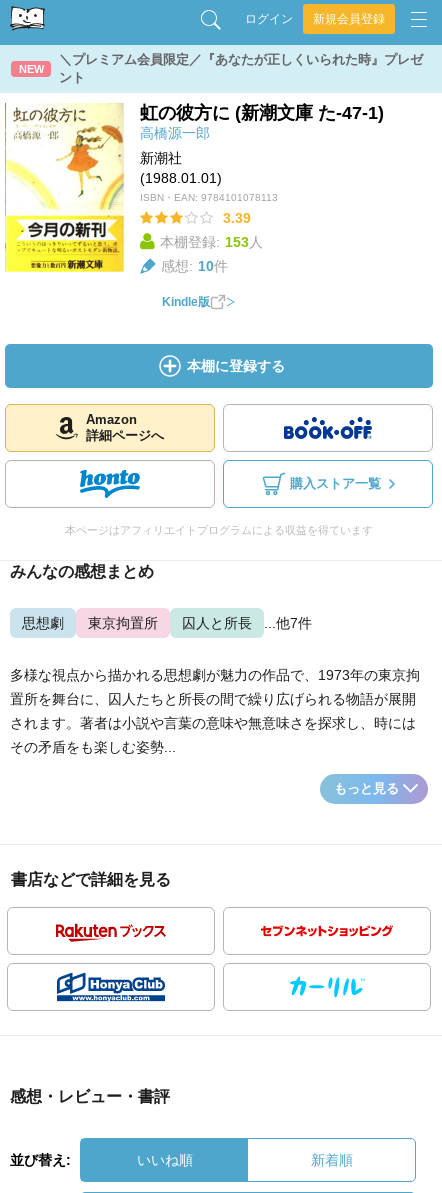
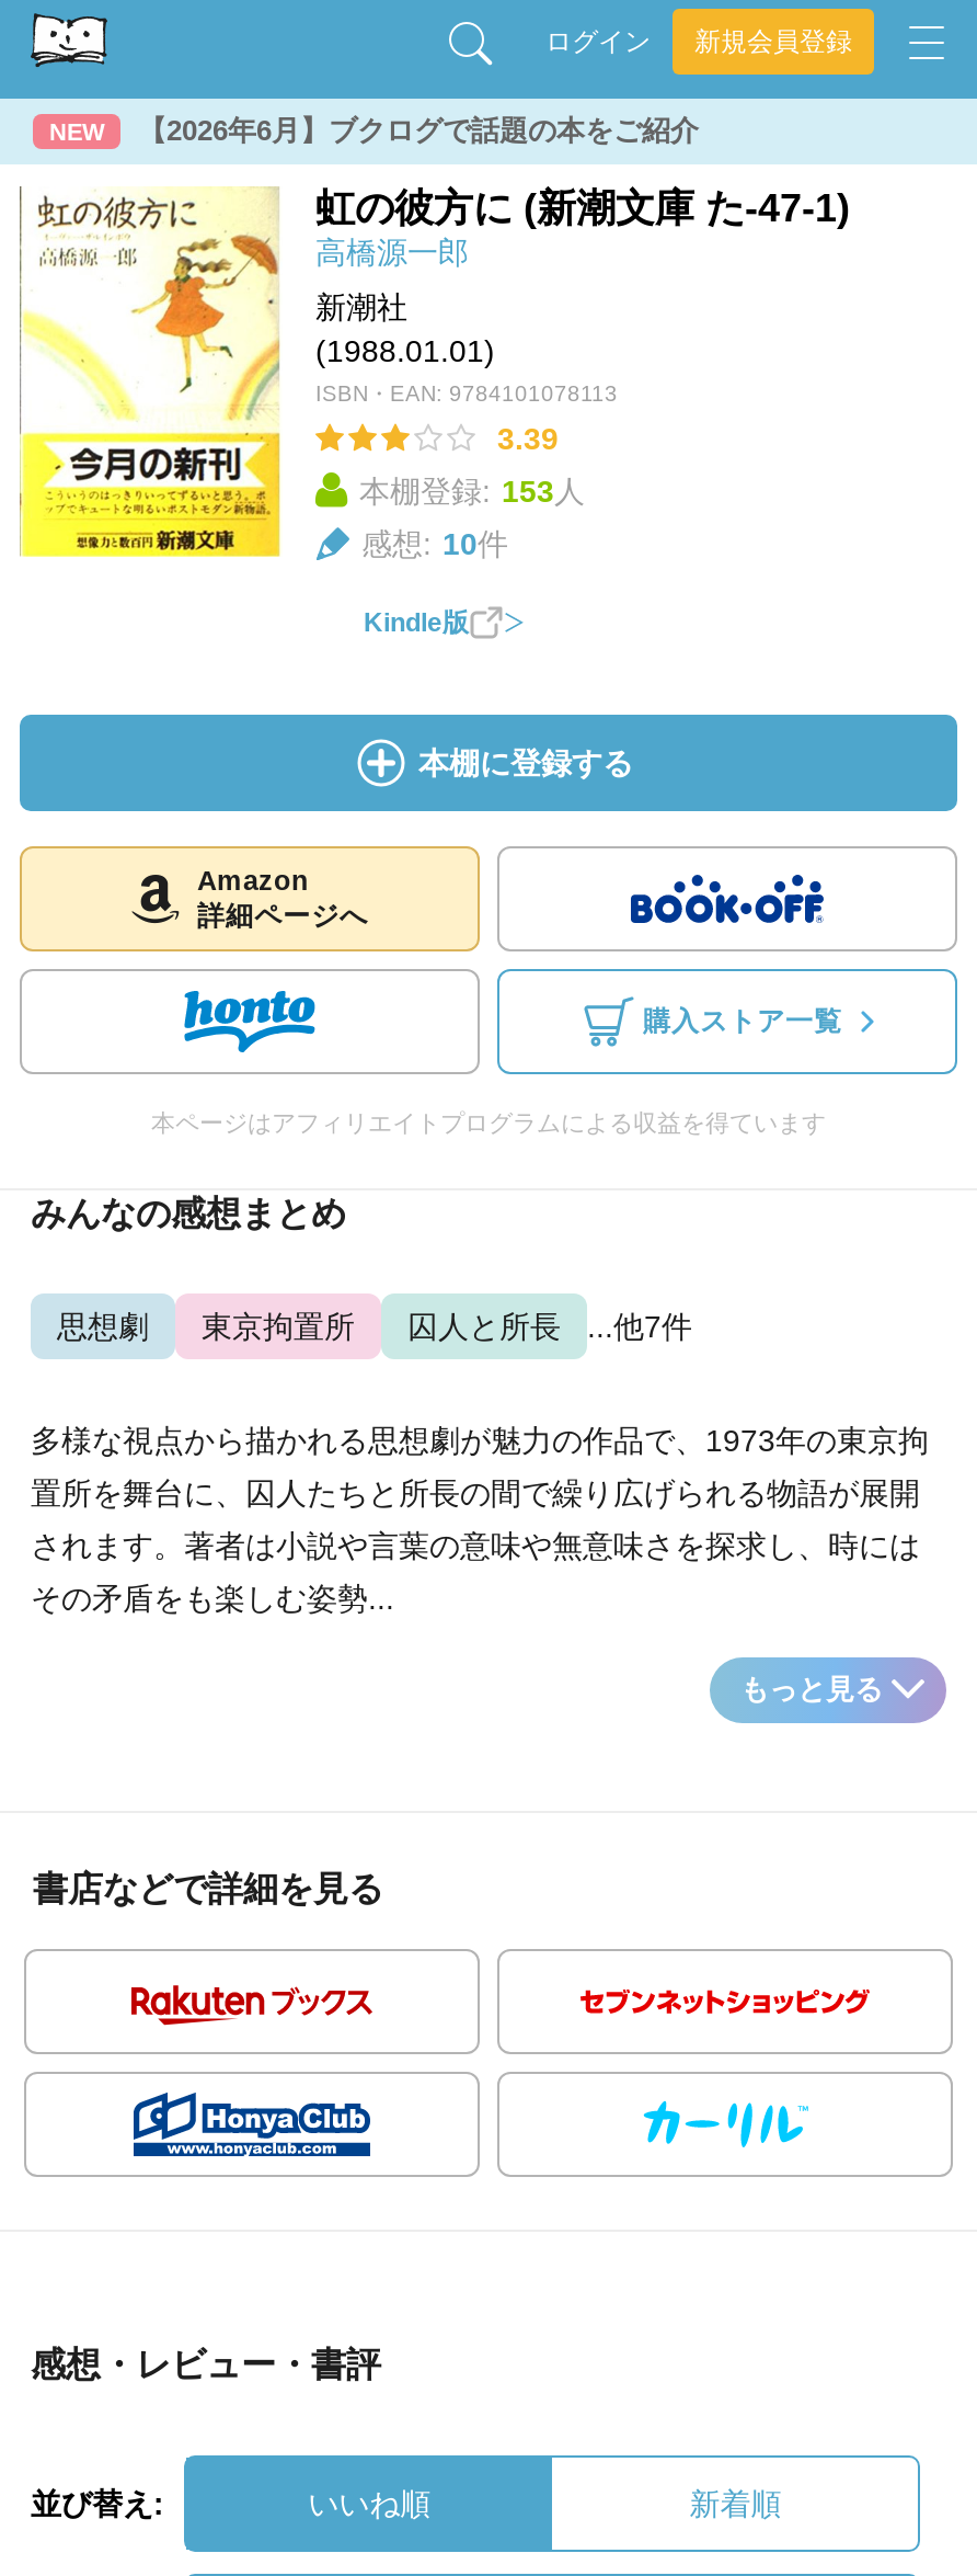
- ＼プレミアム会員限定／『あなたが正しくいられた時』プレゼ
- ント
+ 【2026年6月】ブクログで話題の本をご紹介
